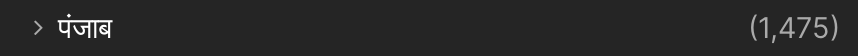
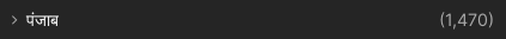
- (1,475)
+ (1,470)
